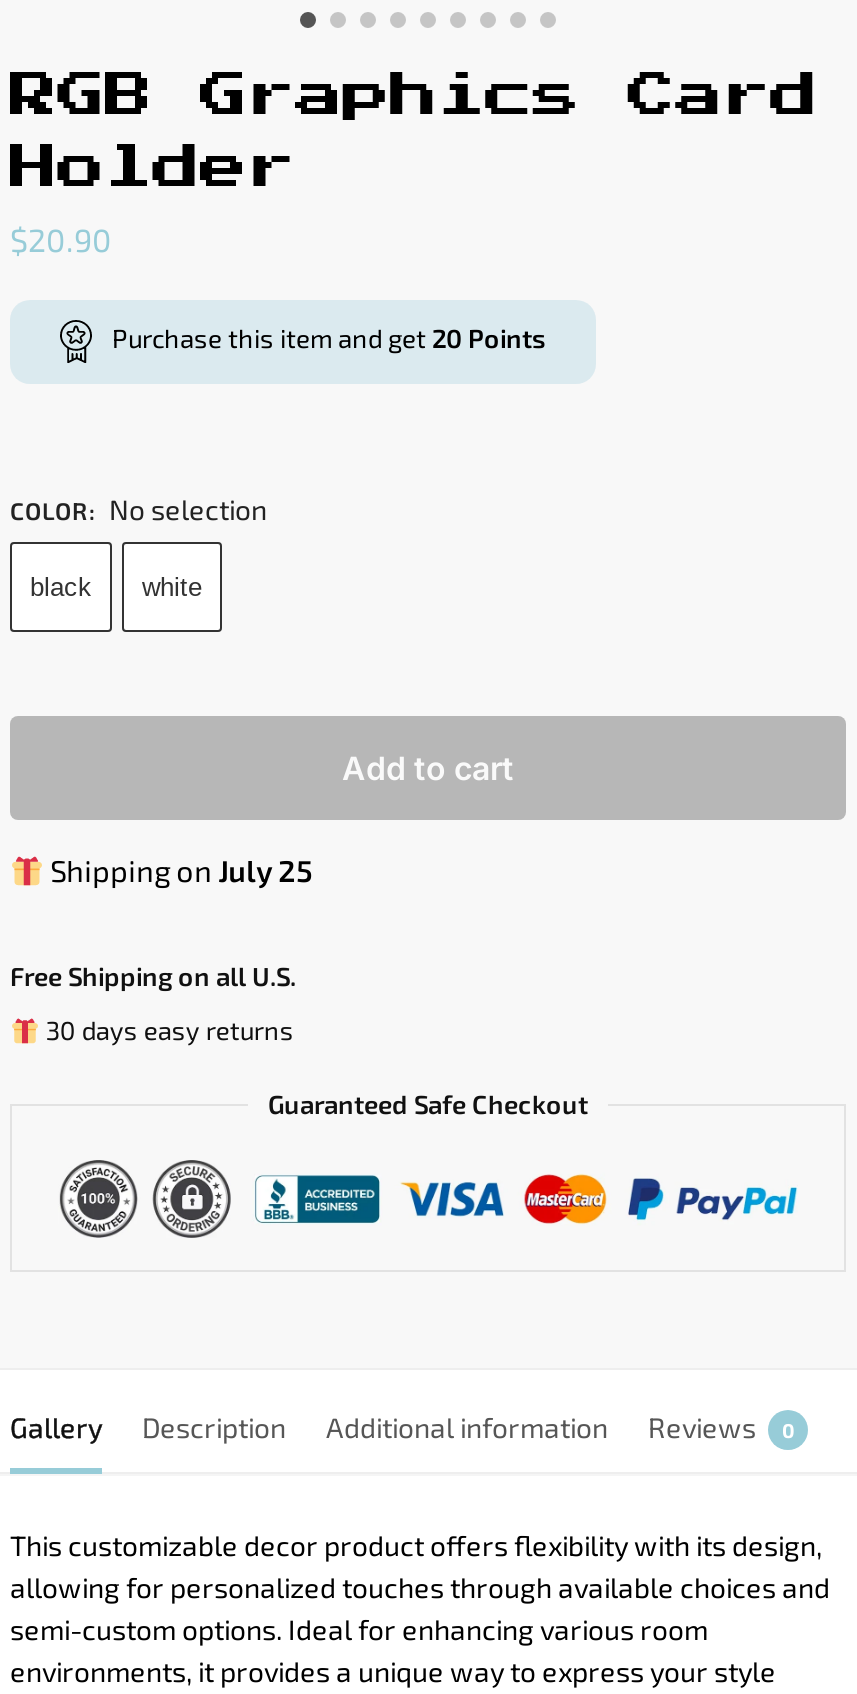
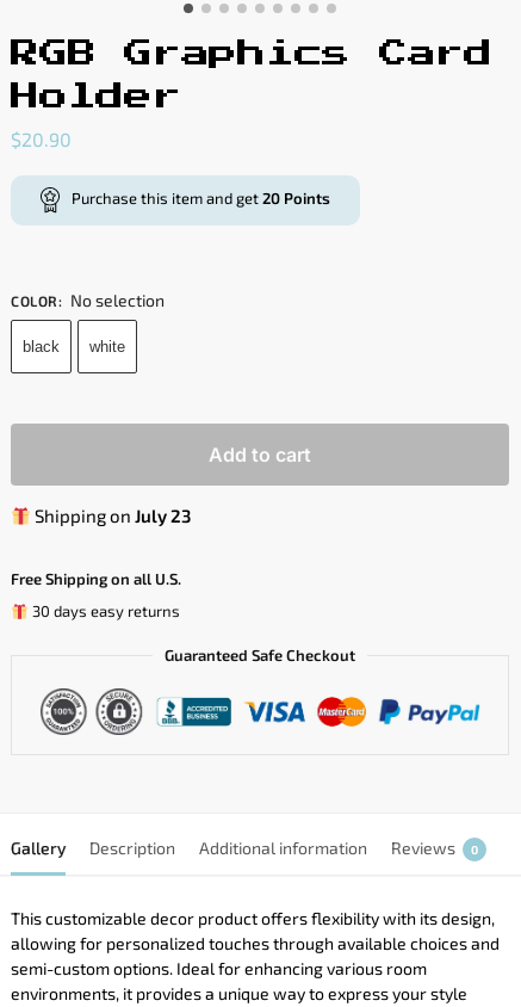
- Shipping on July 25
+ Shipping on July 23
